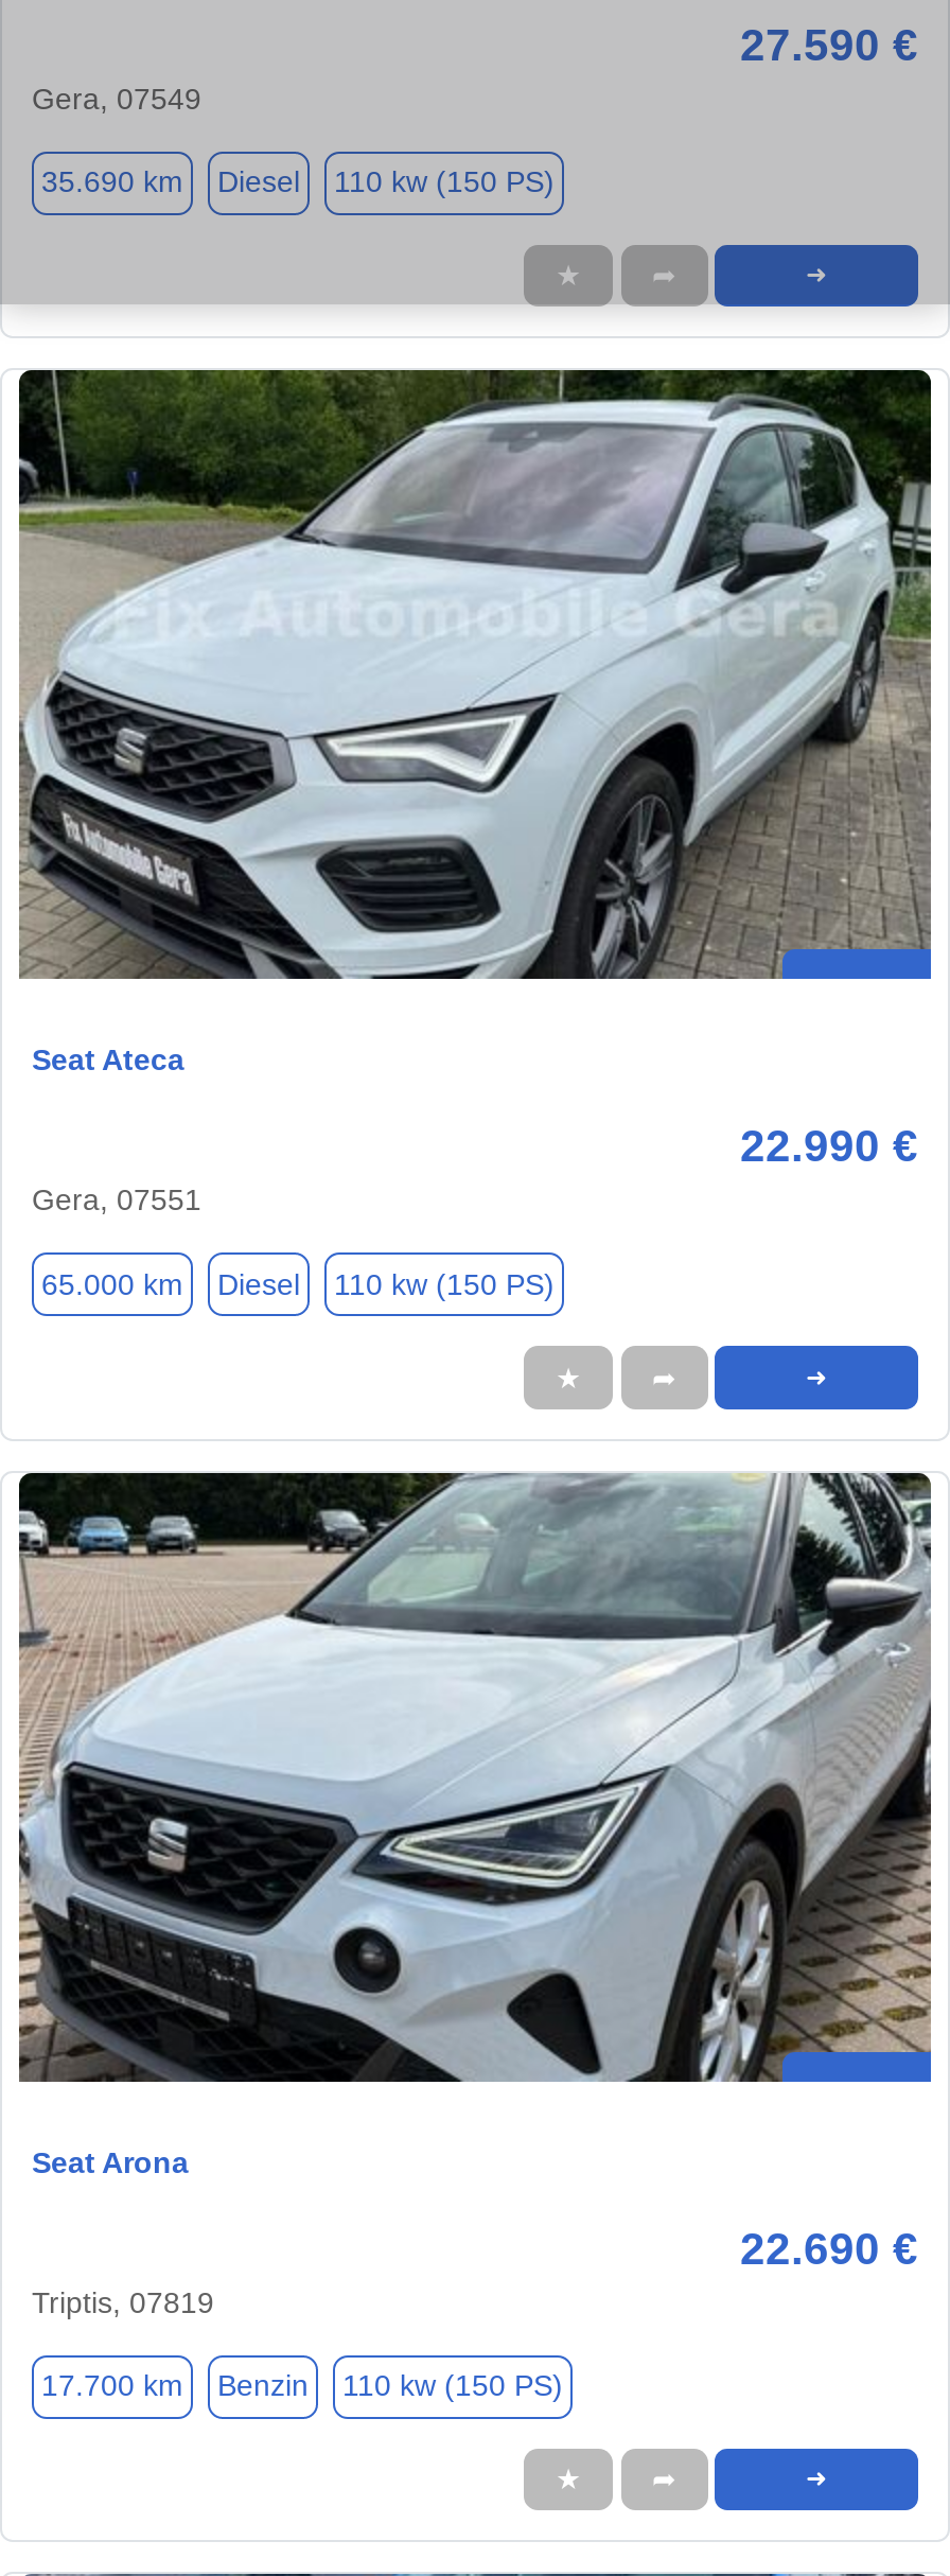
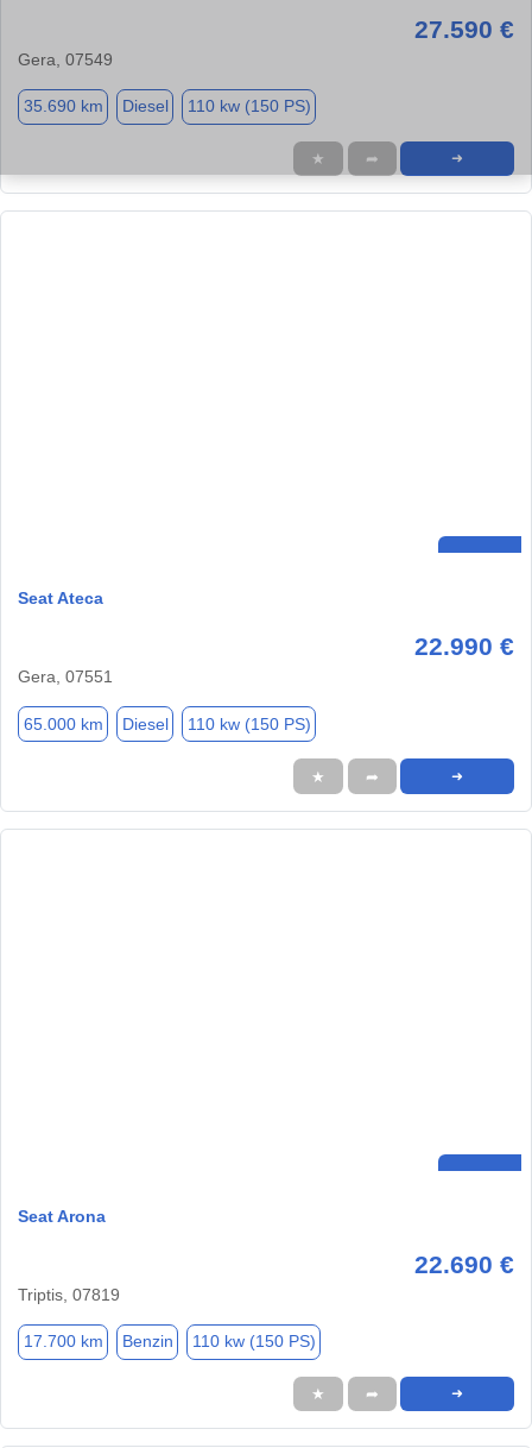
- [image]

- [image]
